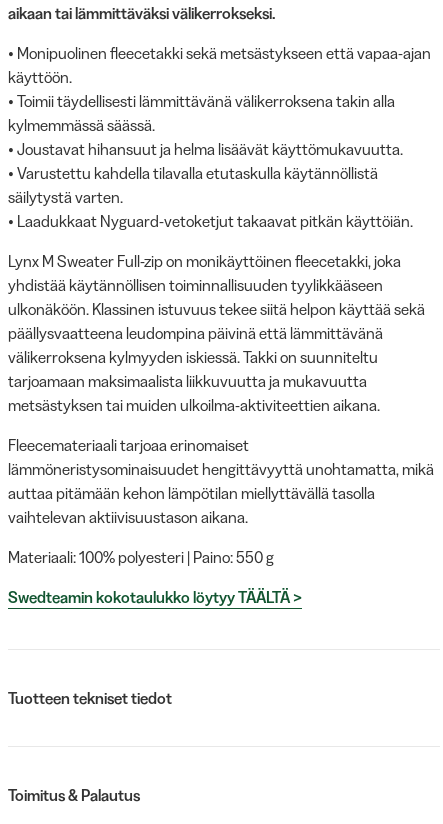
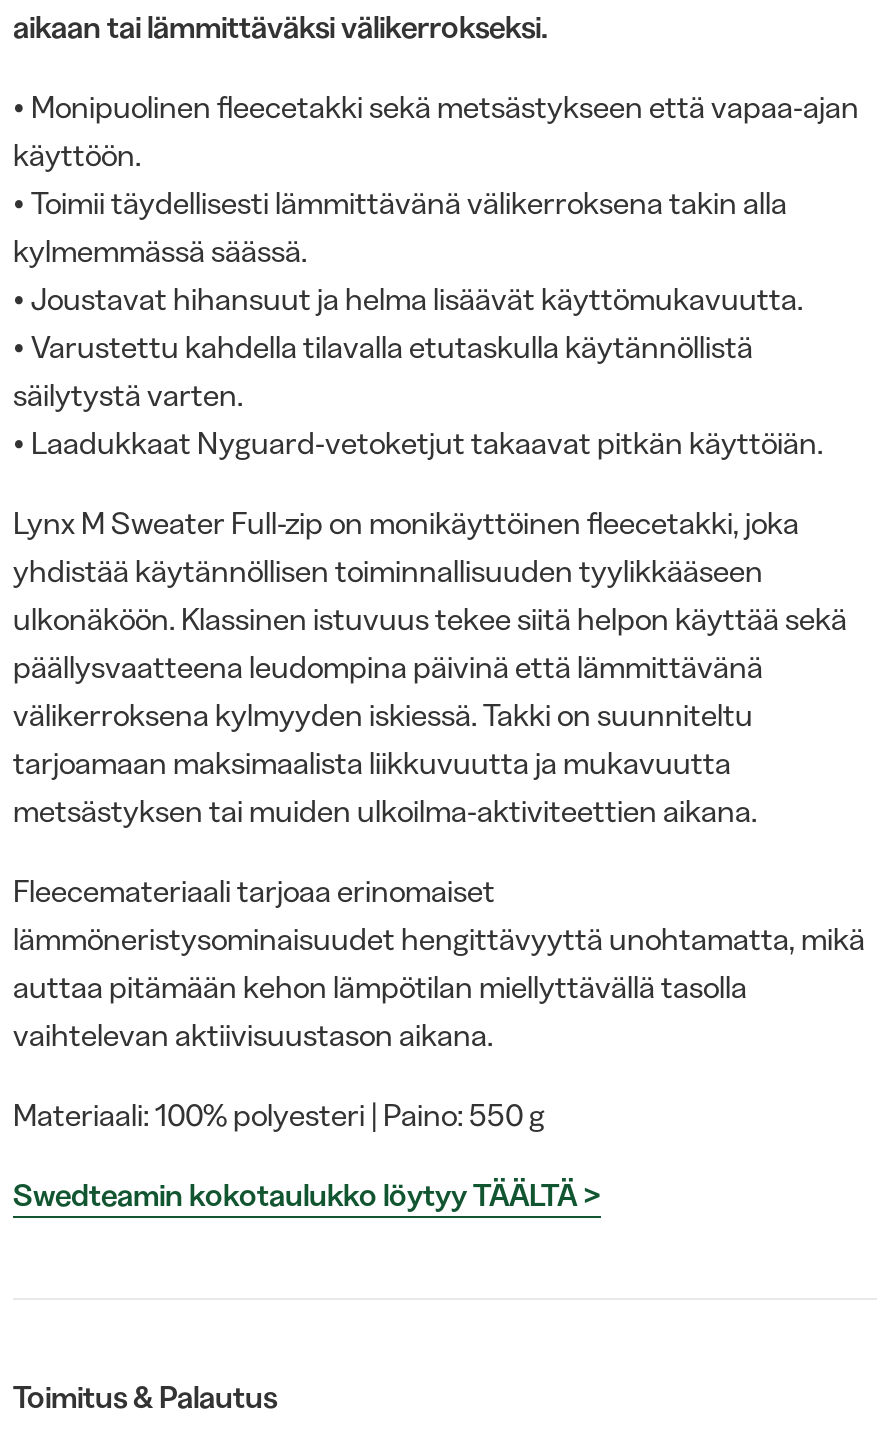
- Tuotteen tekniset tiedot
